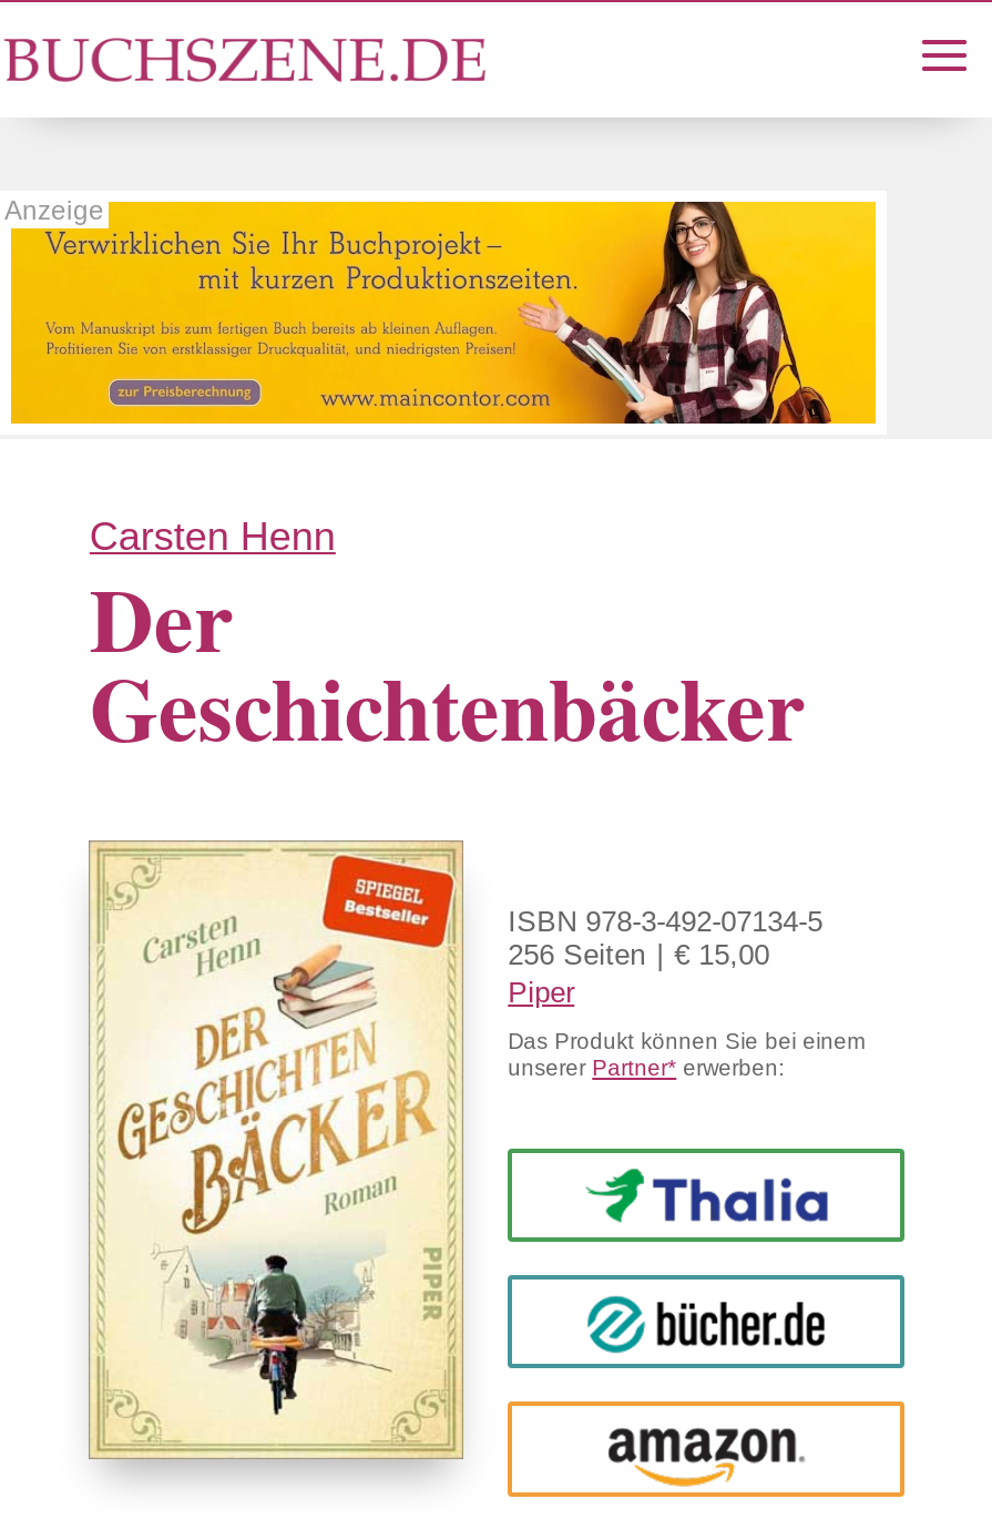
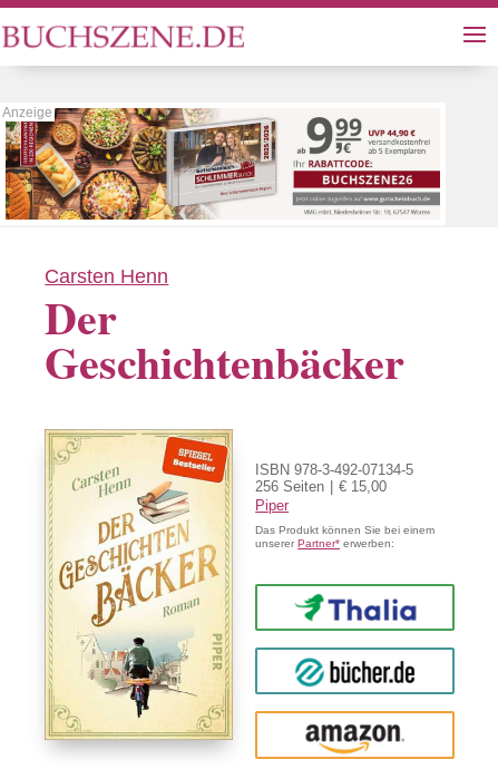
- [image]
+ [image]
